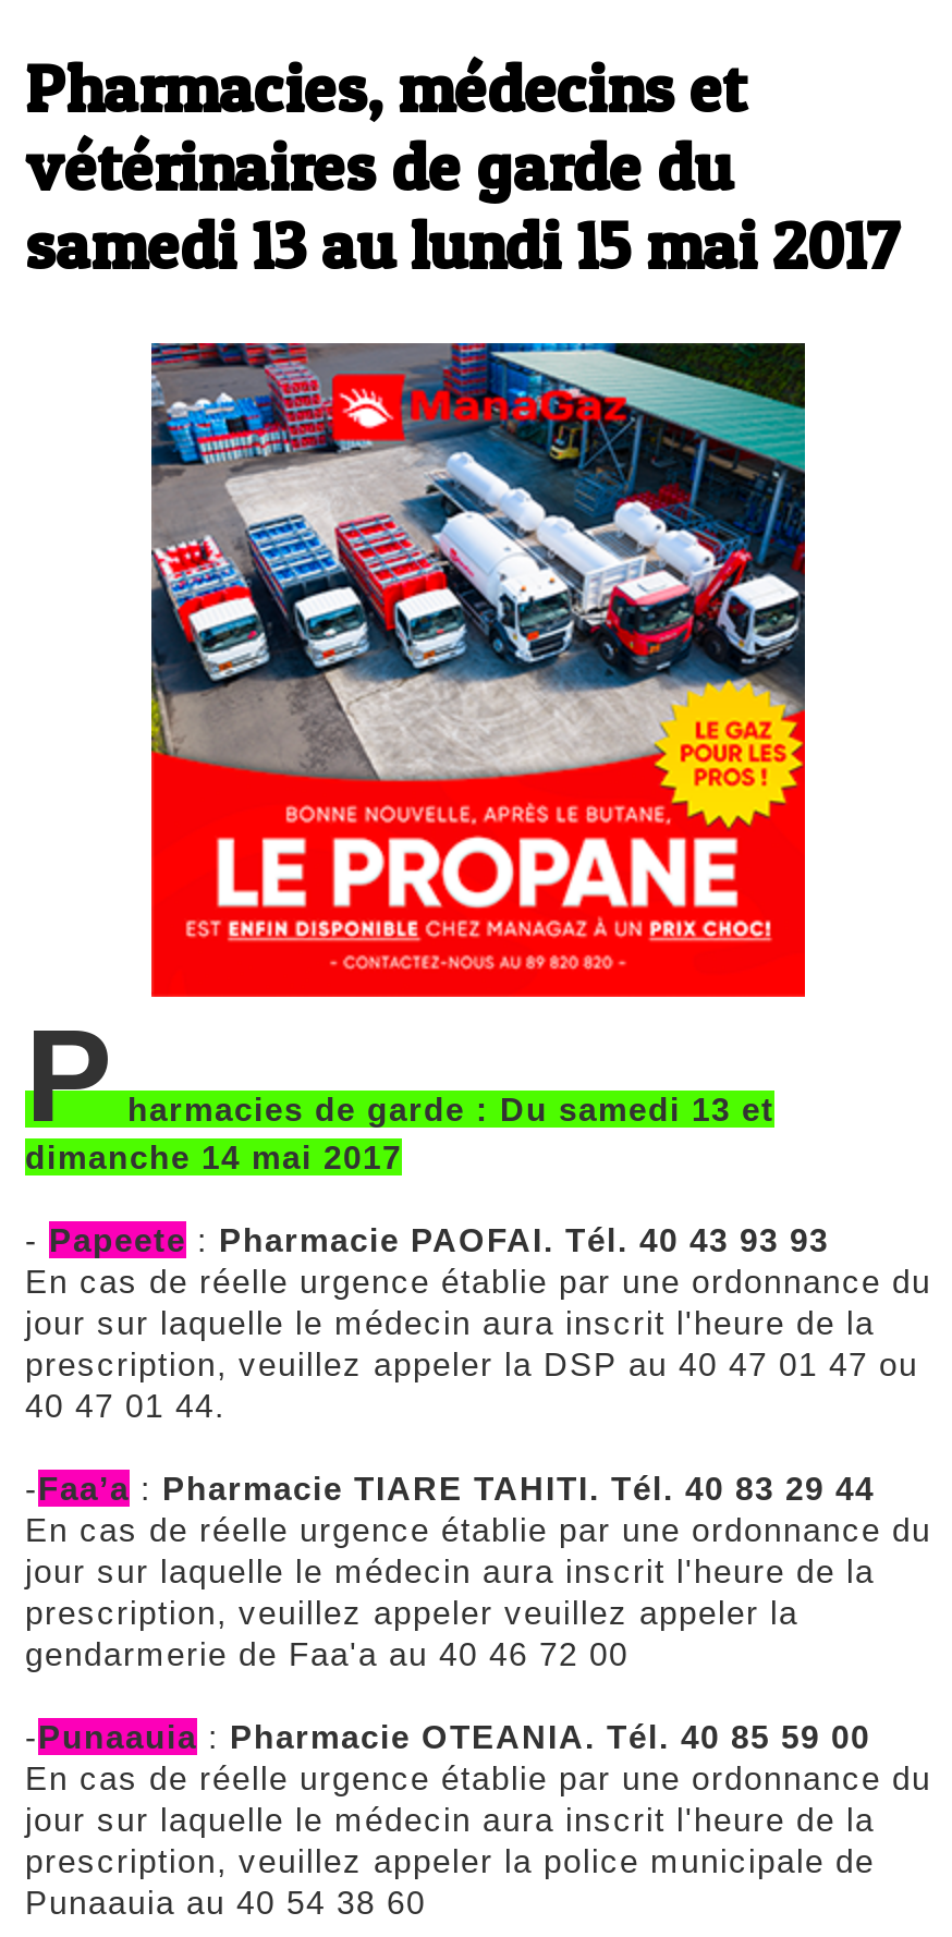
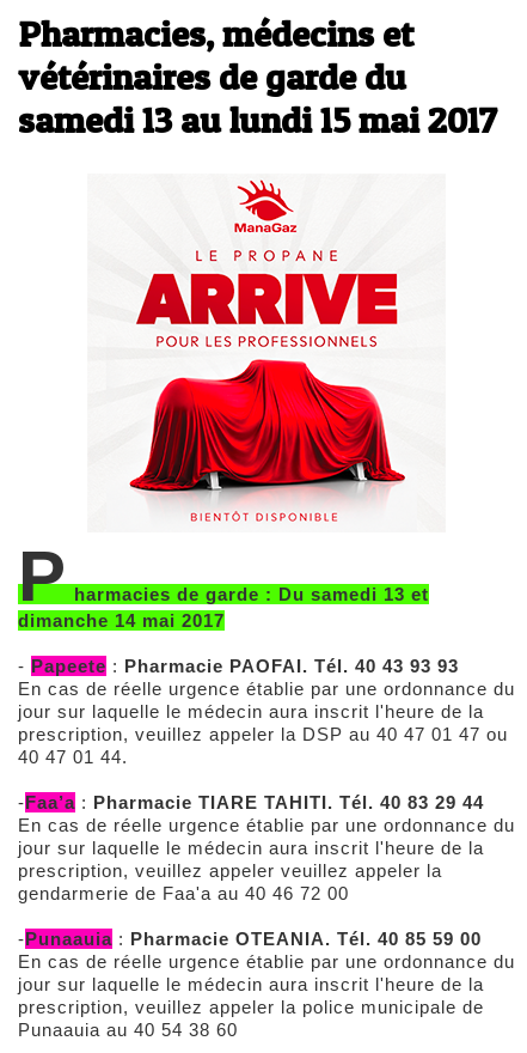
- [image]
+ [image]
